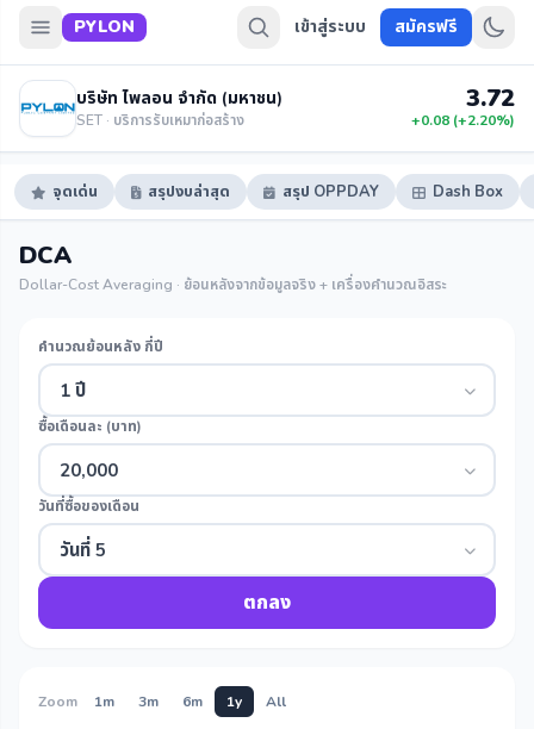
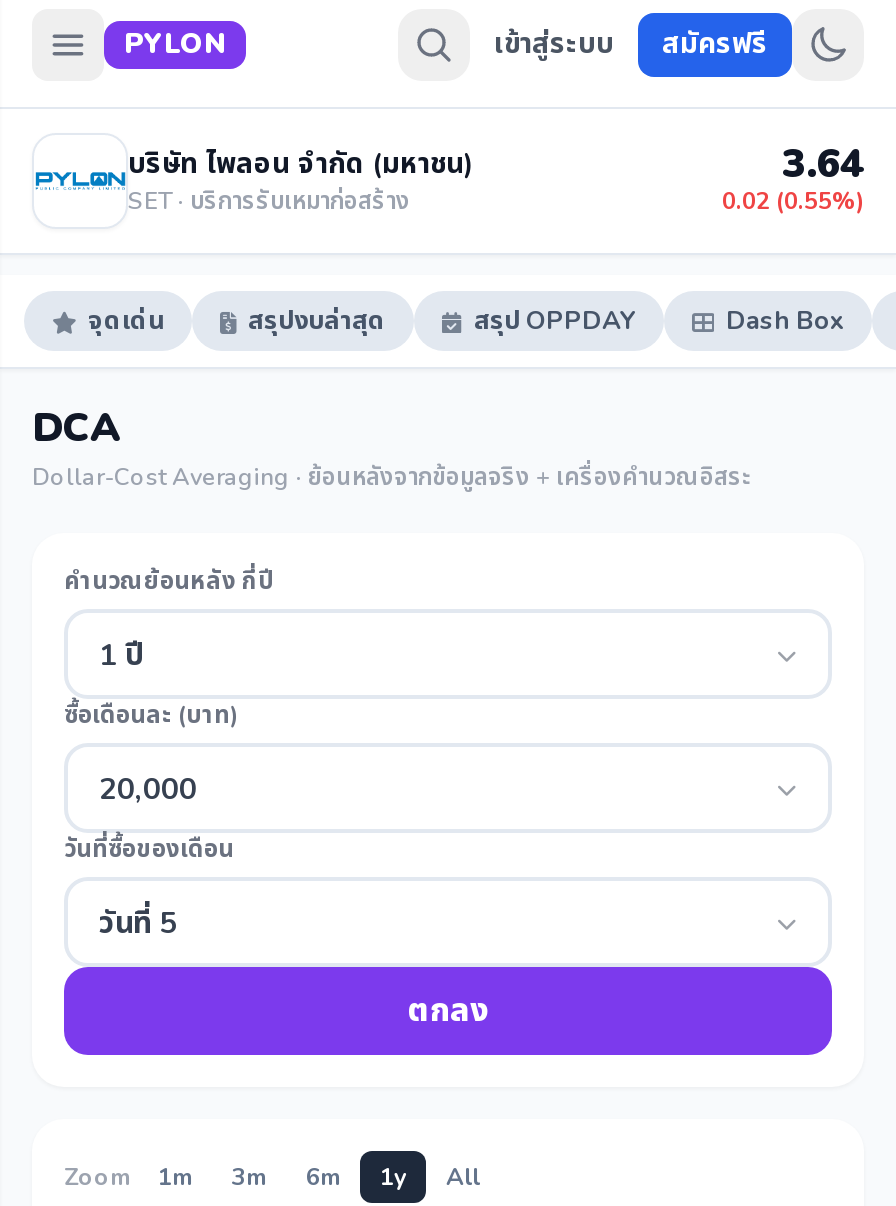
- 3.72
+ 3.64

- +0.08 (+2.20%)
+ 0.02 (0.55%)
